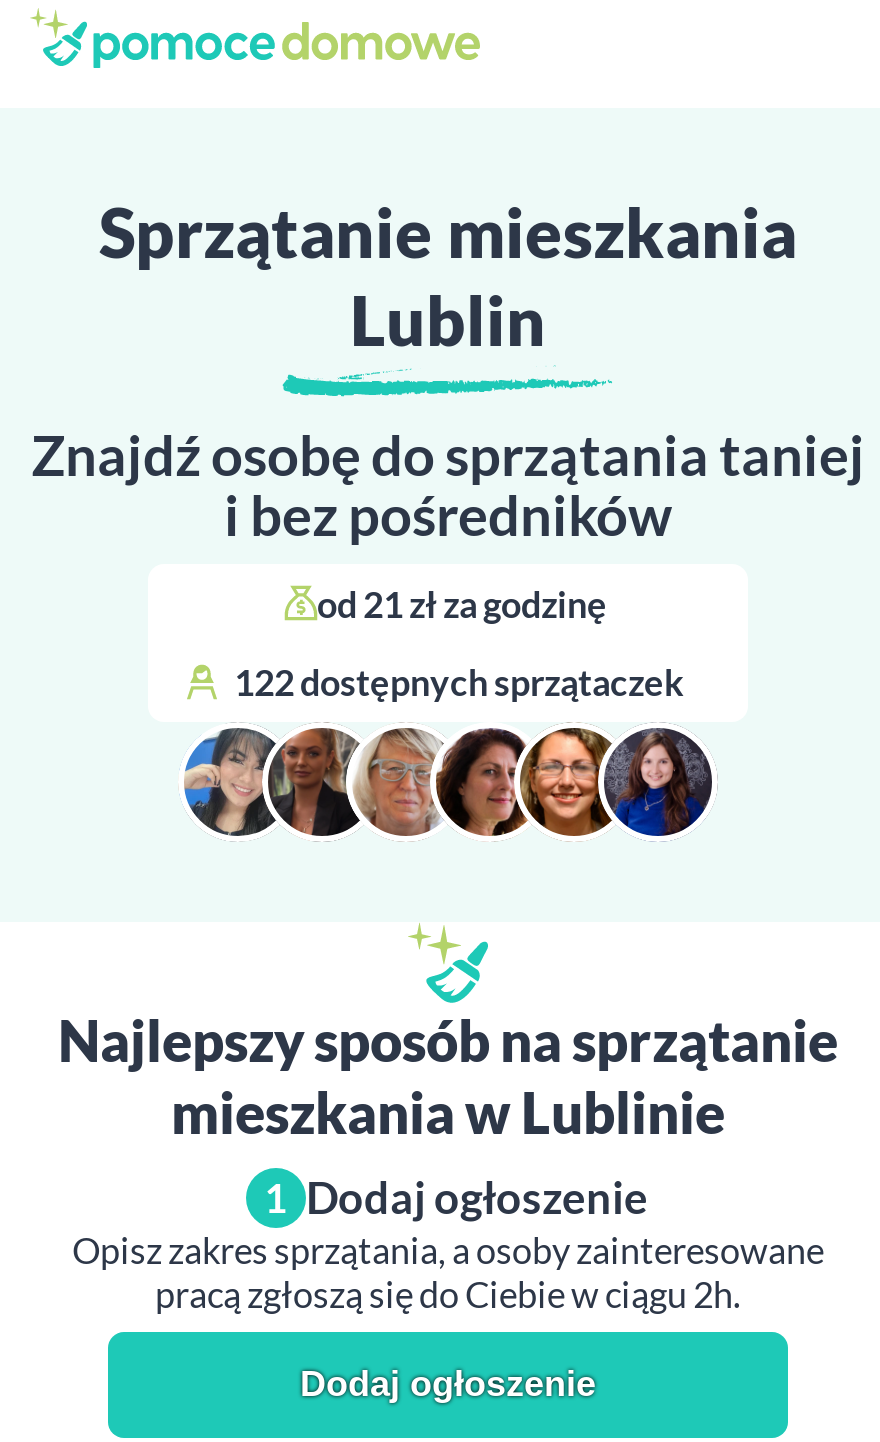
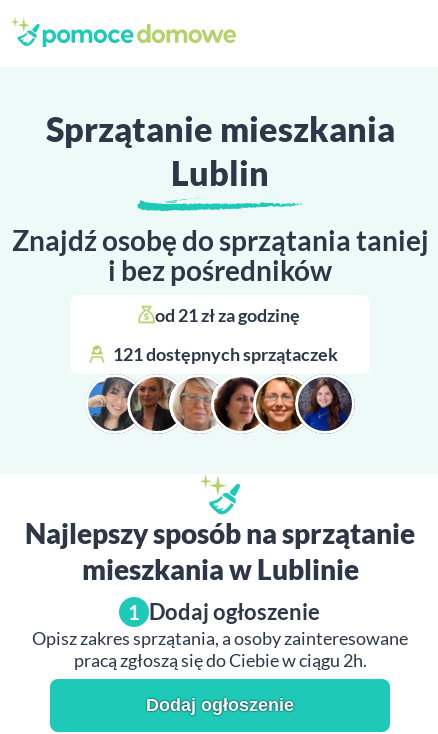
- 122 dostępnych sprzątaczek
+ 121 dostępnych sprzątaczek
